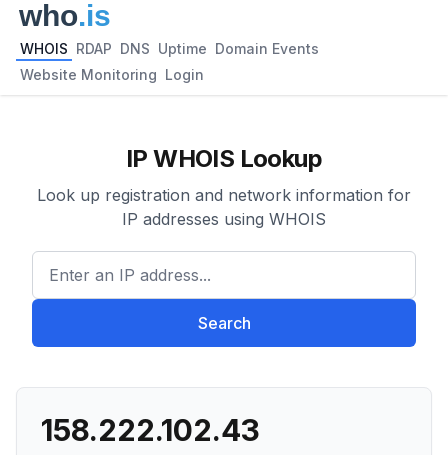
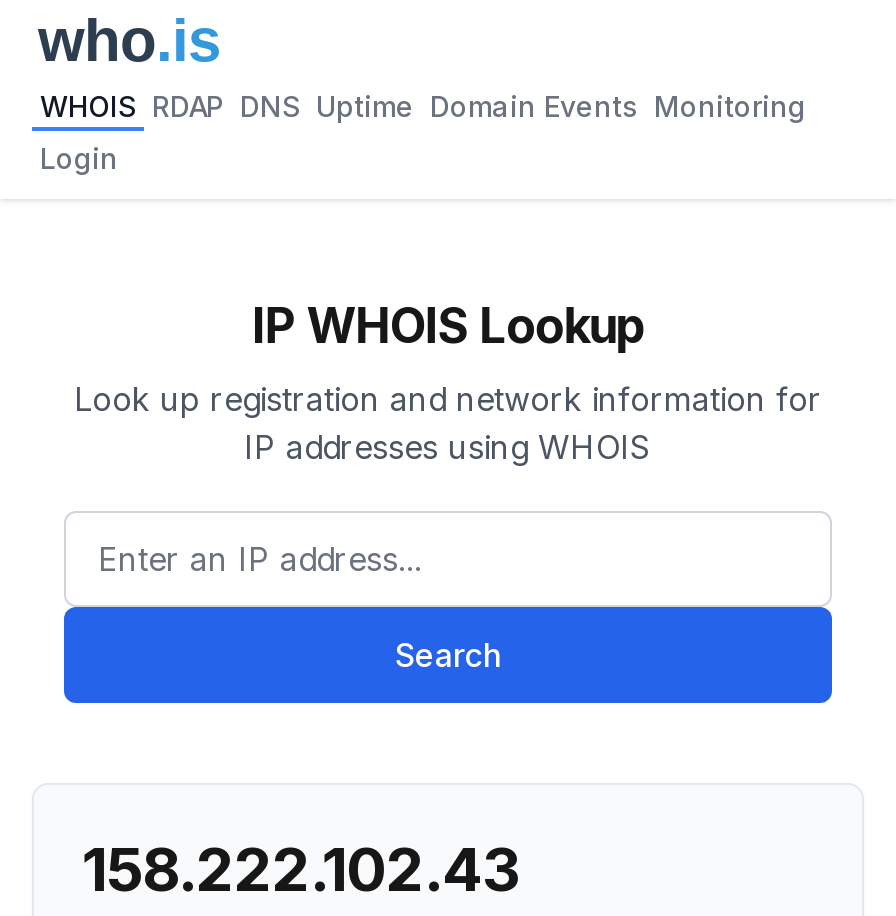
- WHOIS RDAP DNS Uptime Domain Events
+ WHOIS RDAP DNS Uptime Domain Events Monitoring

- Website Monitoring Login
+ Login
